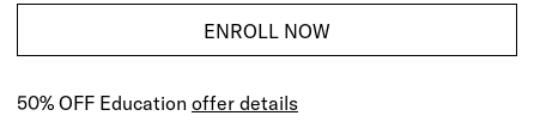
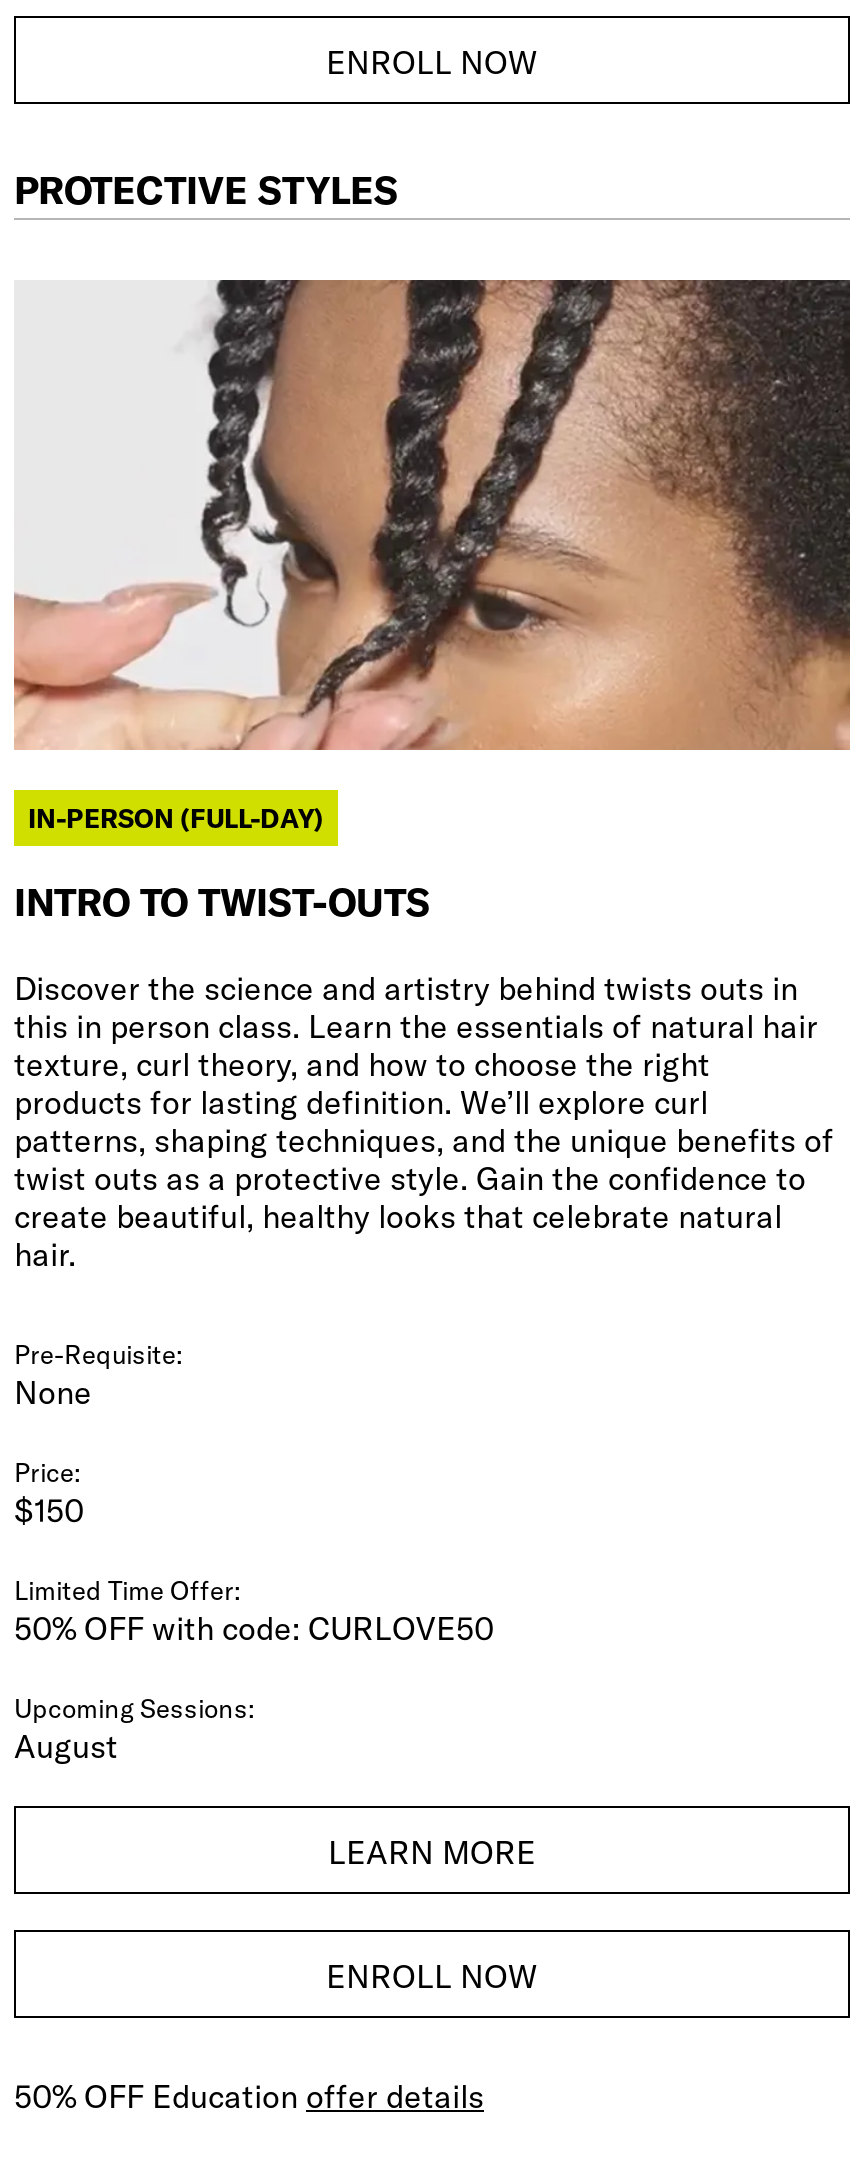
+ [image]
+ IN-PERSON (FULL-DAY)
+ INTRO TO TWIST-OUTS
+ Discover the science and artistry behind twists outs in
+ this in person class. Learn the essentials of natural hair
+ texture, curl theory, and how to choose the right
+ products for lasting definition. We’ll explore curl
+ patterns, shaping techniques, and the unique benefits of
+ twist outs as a protective style. Gain the confidence to
+ create beautiful, healthy looks that celebrate natural
+ hair.
+ Pre-Requisite:
+ None
+ Price:
+ $150
+ Limited Time Offer:
+ 50% OFF with code: CURLOVE50
+ Upcoming Sessions:
+ August
+ LEARN MORE
+ ENROLL NOW

+ PROTECTIVE STYLES
